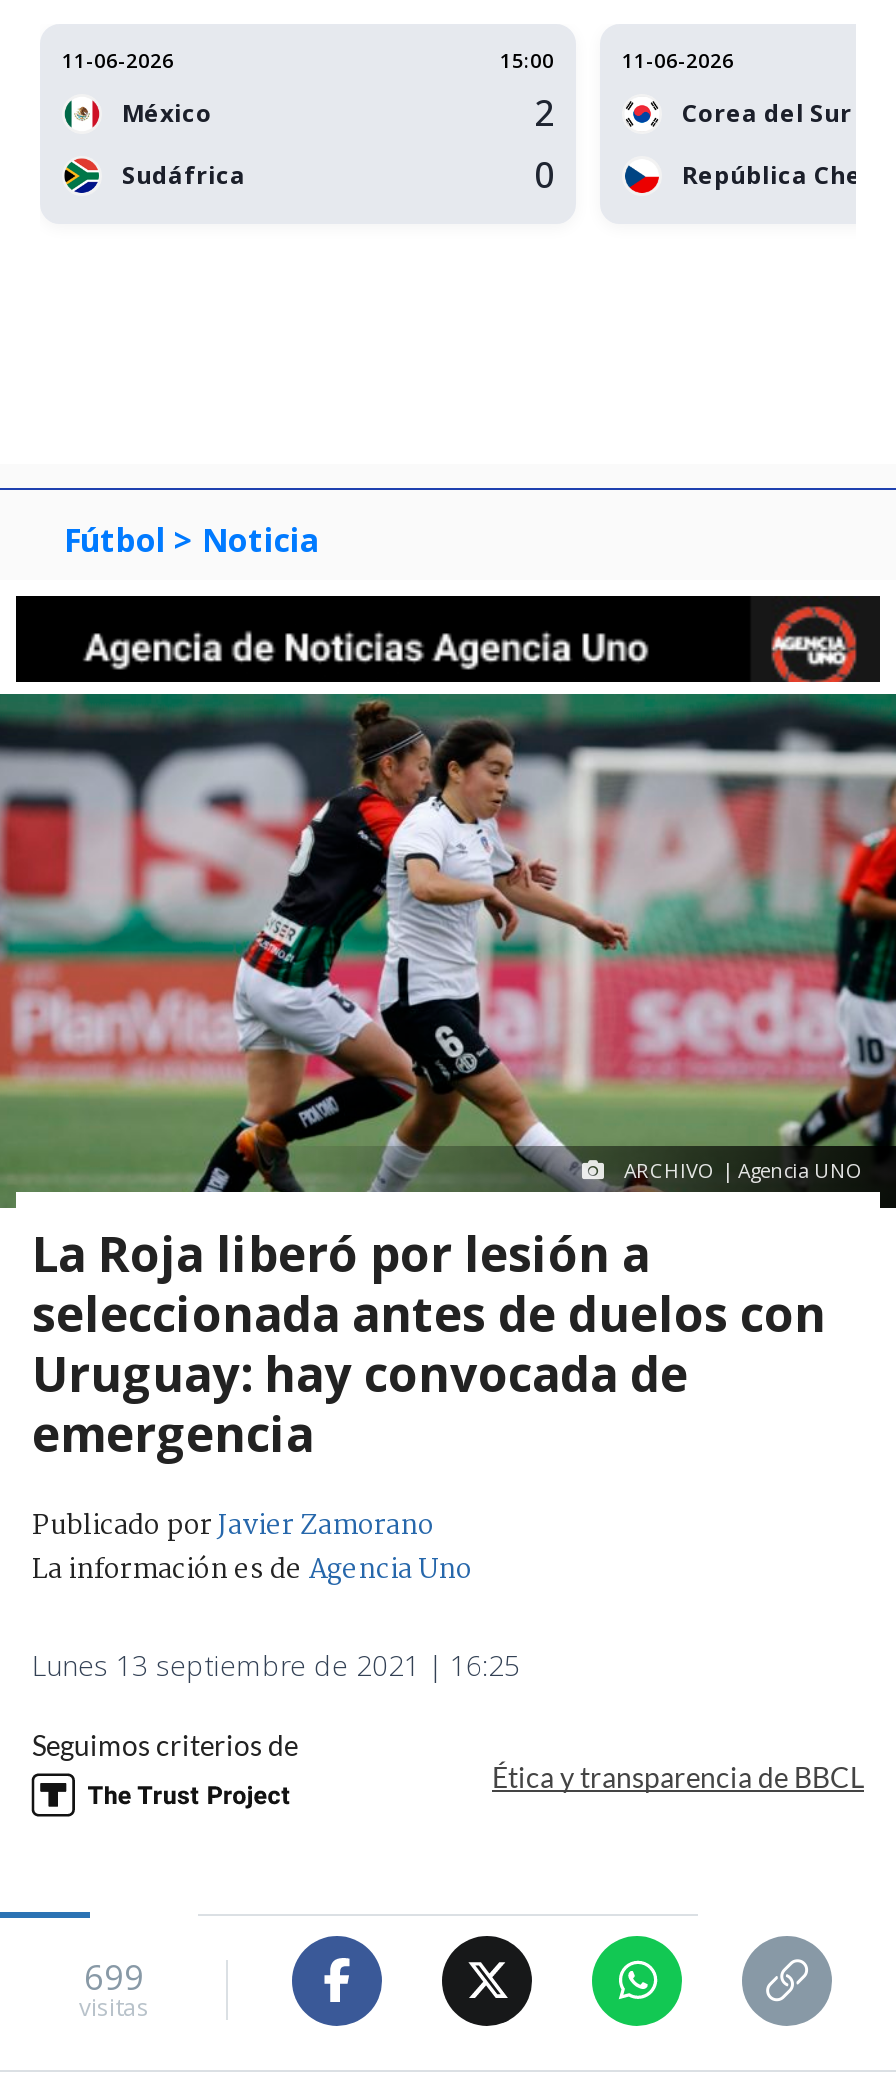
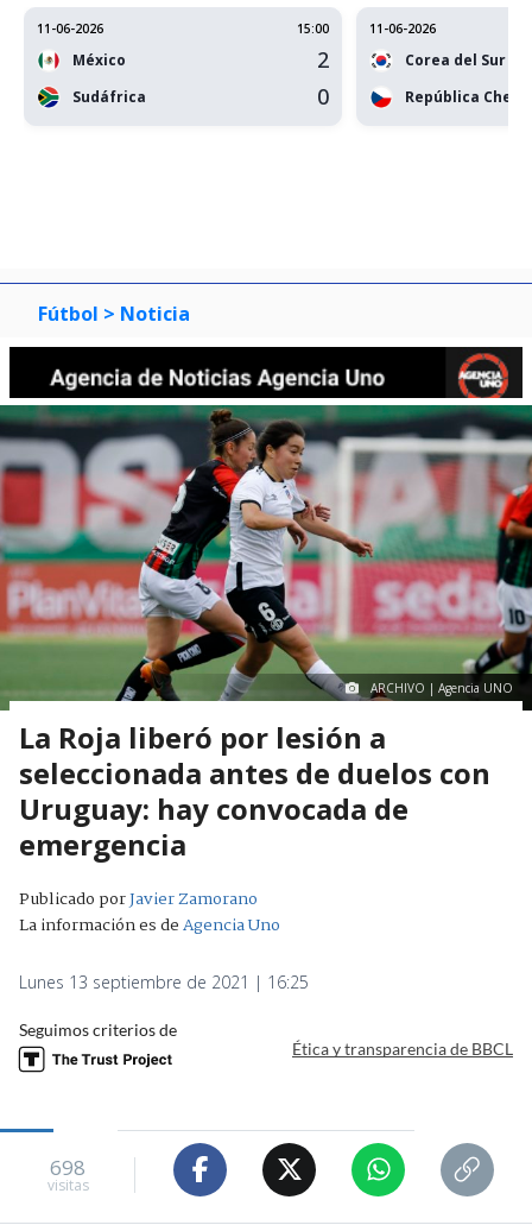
- 699
+ 698
